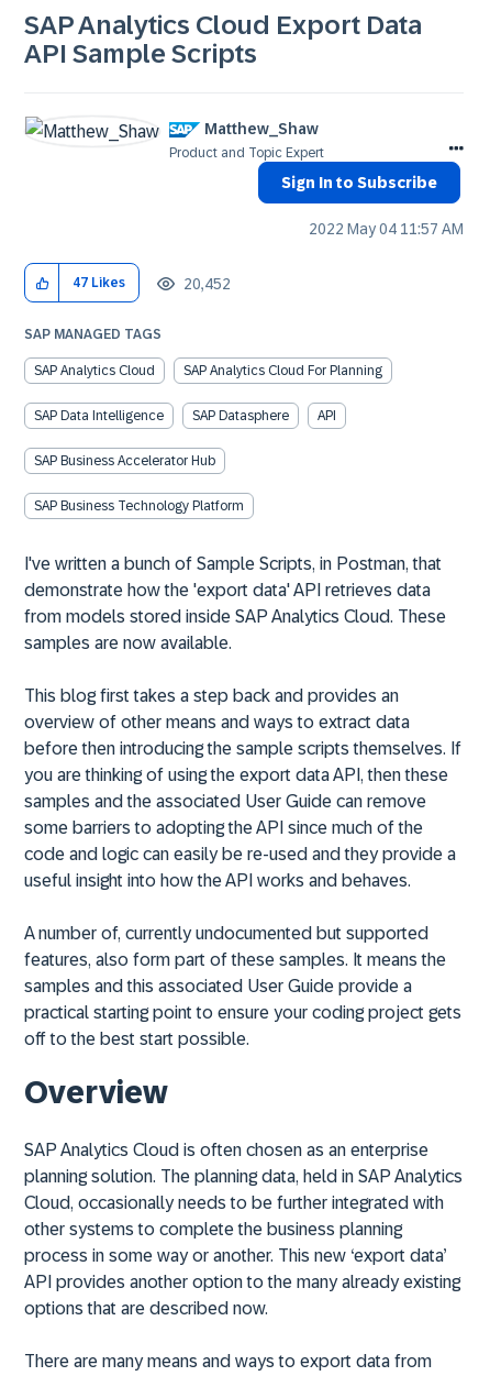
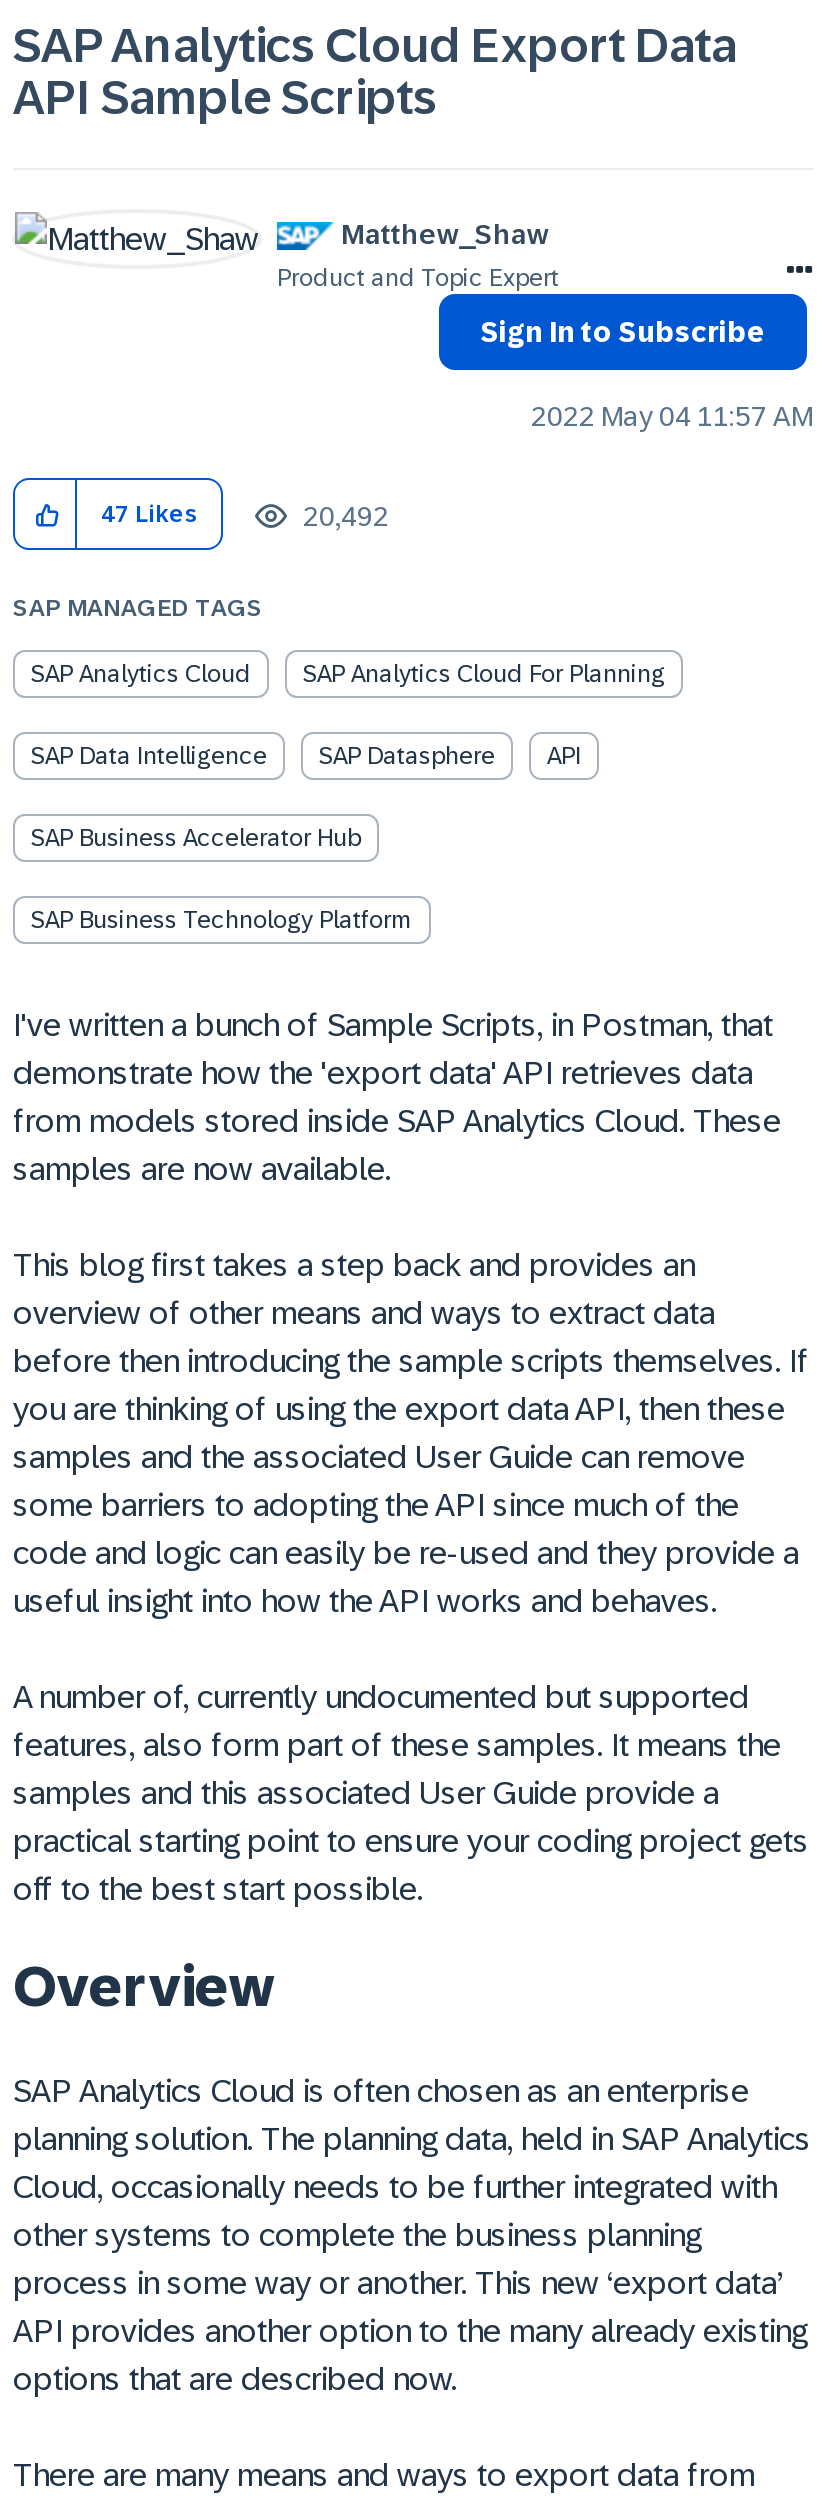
- 20,452
+ 20,492
